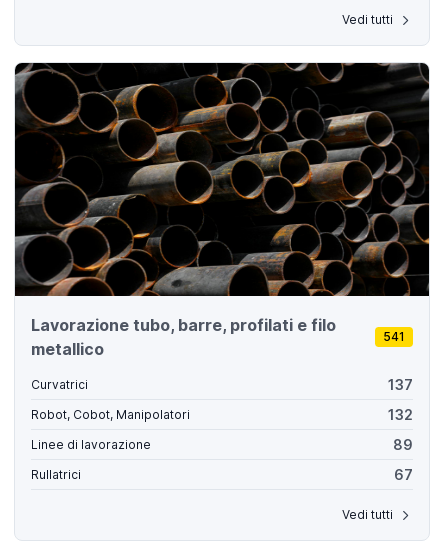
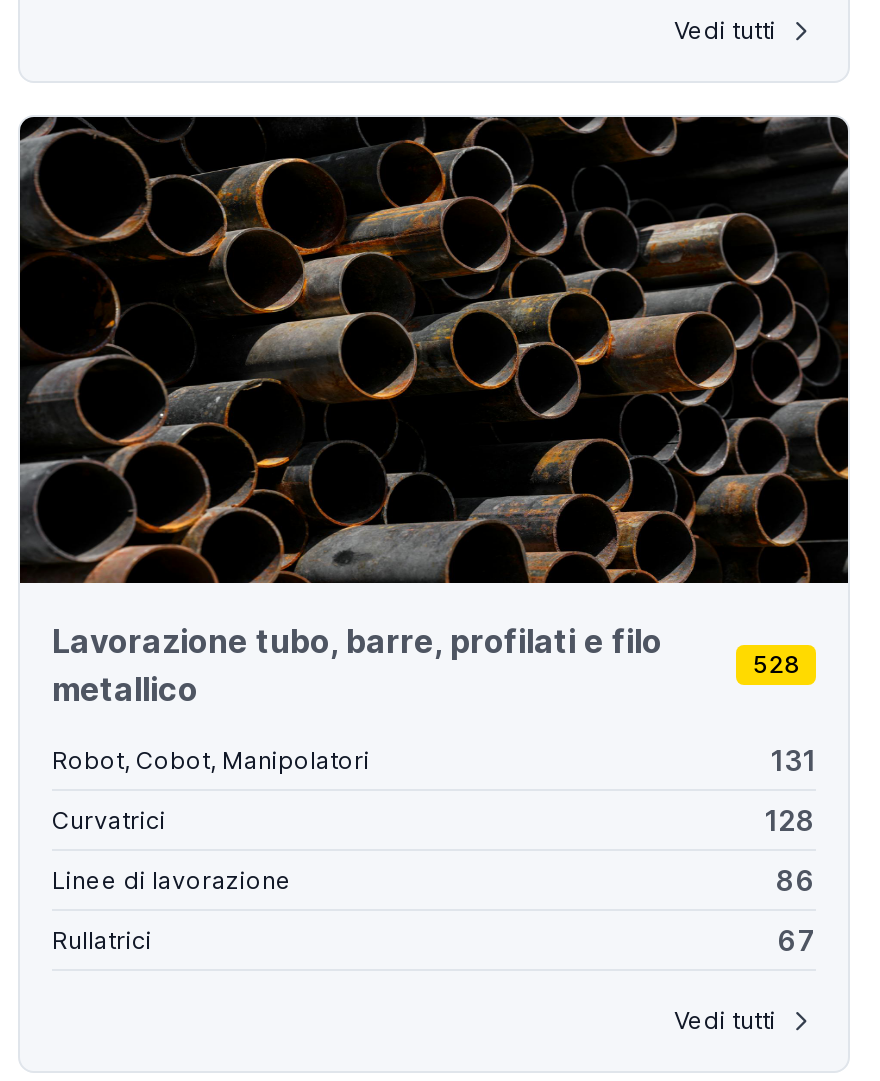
- 541
+ 528
+ 131

moved down: Curvatrici

- 137
- 132
+ 128

moved up: Robot, Cobot, Manipolatori

- 89
+ 86
